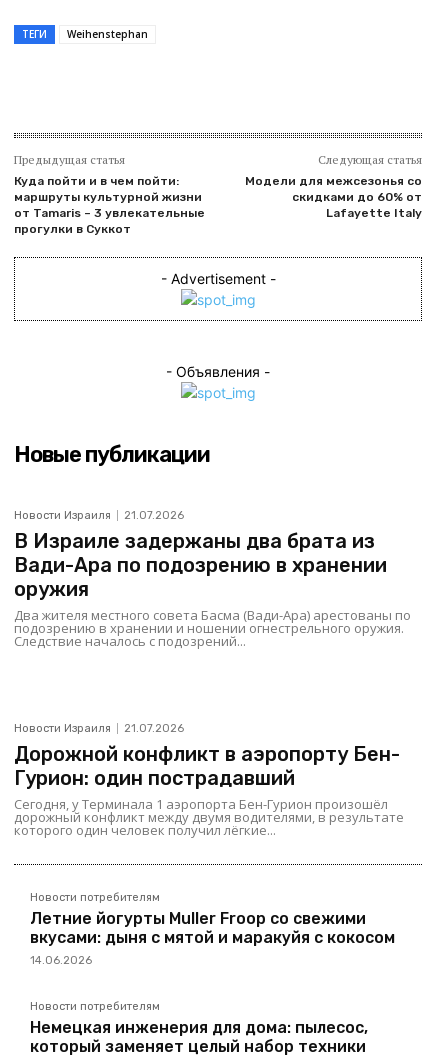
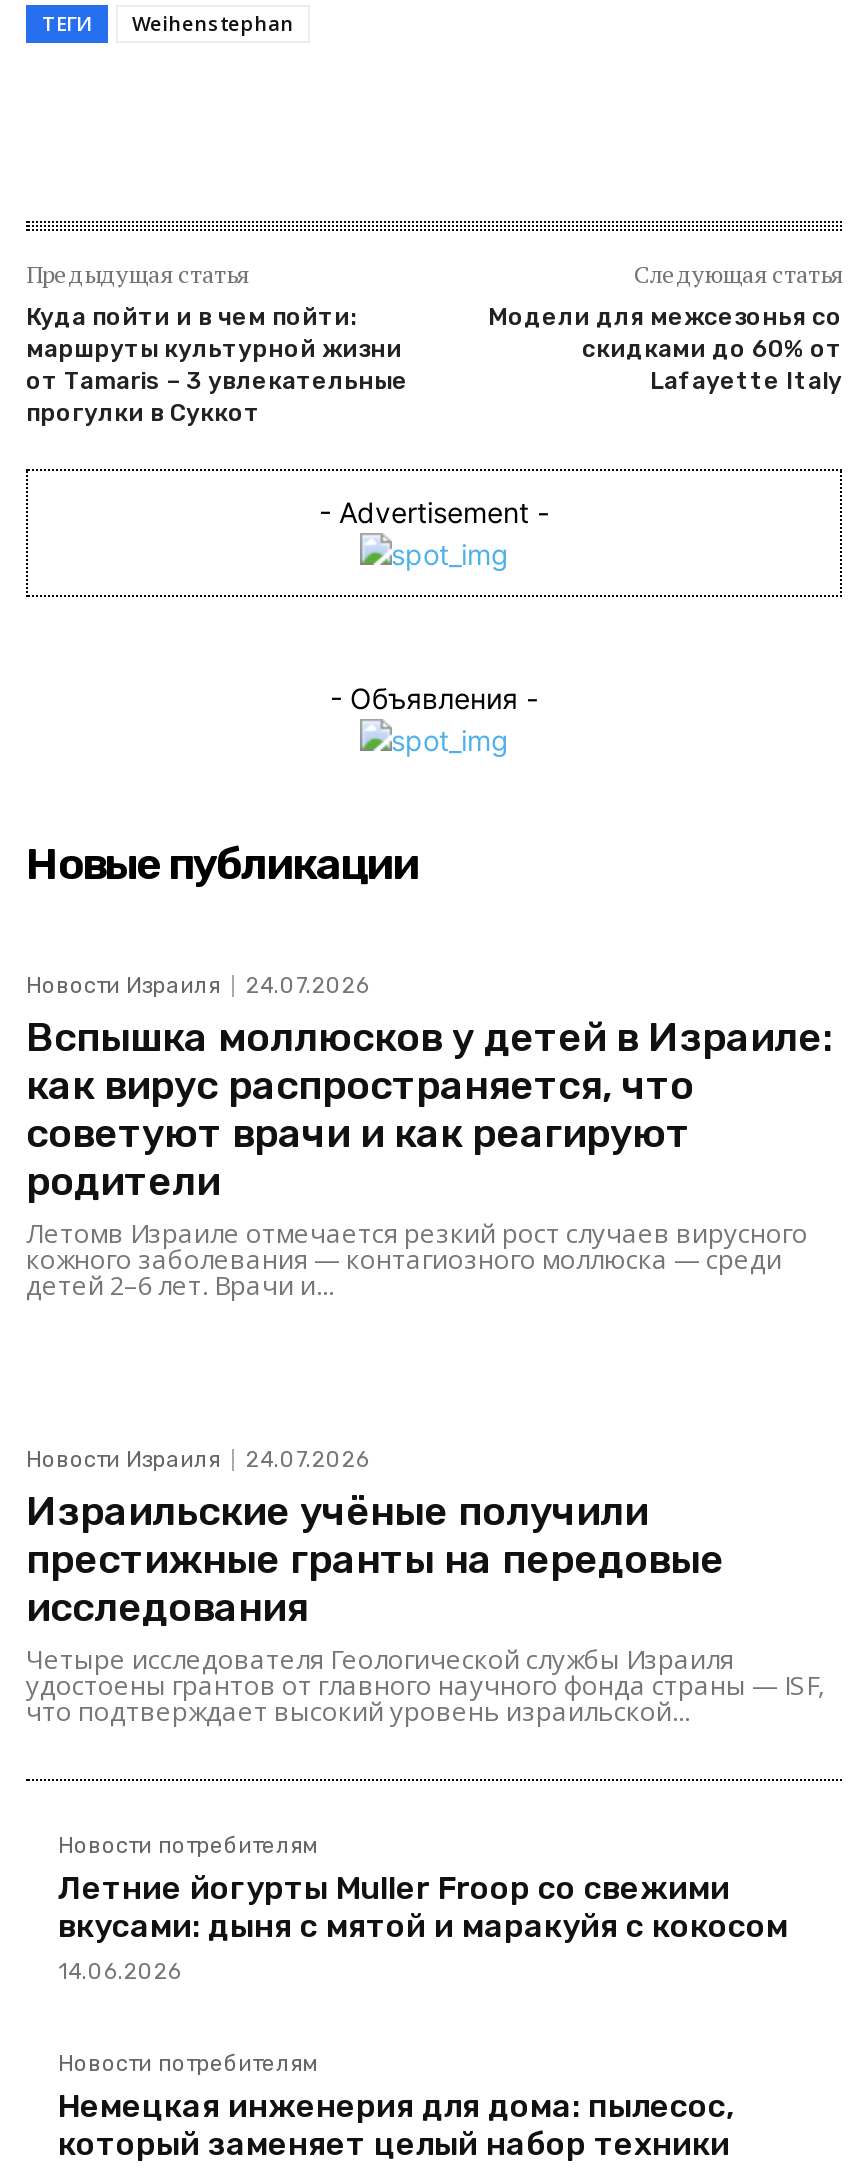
- 21.07.2026
- В Израиле задержаны два брата из
- Вади-Ара по подозрению в хранении
- оружия
- Два жителя местного совета Басма (Вади-Ара) арестованы по
- подозрению в хранении и ношении огнестрельного оружия.
- Следствие началось с подозрений...
+ 24.07.2026
+ Вспышка моллюсков у детей в Израиле:
+ как вирус распространяется, что
+ советуют врачи и как реагируют
+ родители
+ Летомв Израиле отмечается резкий рост случаев вирусного
+ кожного заболевания — контагиозного моллюска — среди
+ детей 2–6 лет. Врачи и...

- 21.07.2026
- Дорожной конфликт в аэропорту Бен-
- Гурион: один пострадавший
- Сегодня, у Терминала 1 аэропорта Бен-Гурион произошёл
- дорожный конфликт между двумя водителями, в результате
- которого один человек получил лёгкие...
+ 24.07.2026
+ Израильские учёные получили
+ престижные гранты на передовые
+ исследования
+ Четыре исследователя Геологической службы Израиля
+ удостоены грантов от главного научного фонда страны — ISF,
+ что подтверждает высокий уровень израильской...
